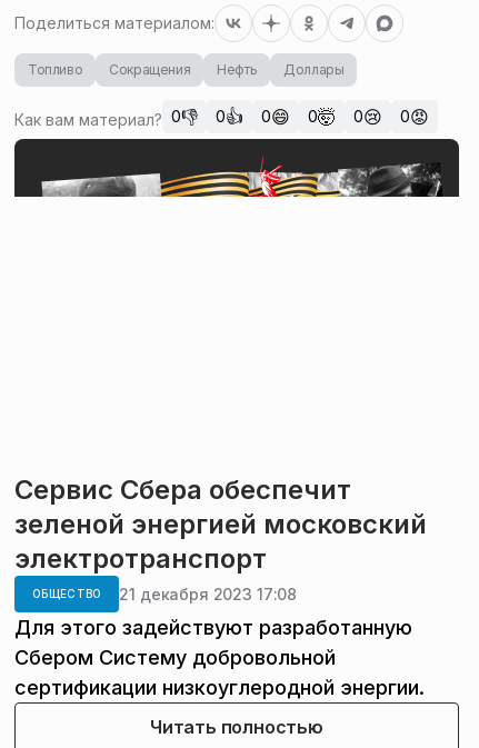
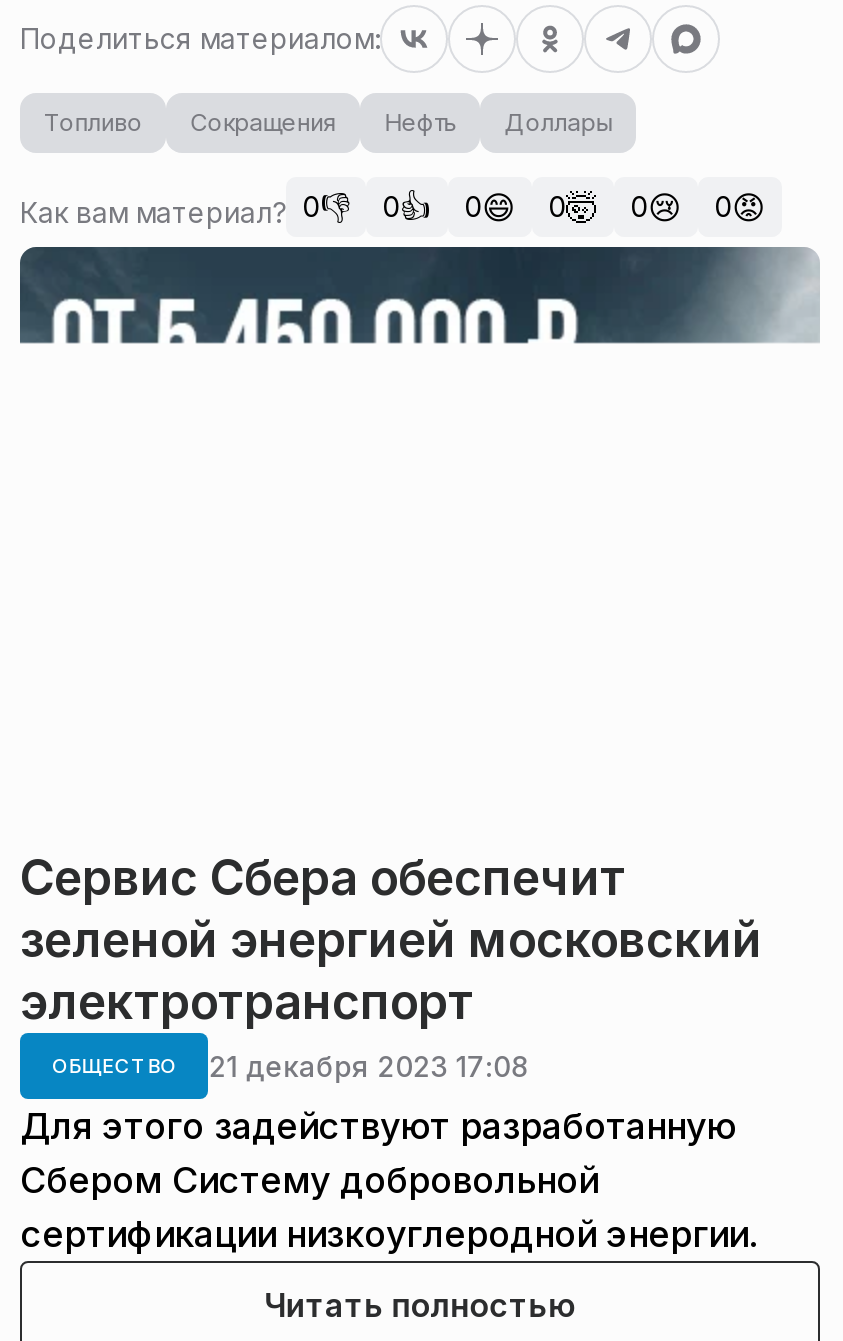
- [image]
+ [image]
